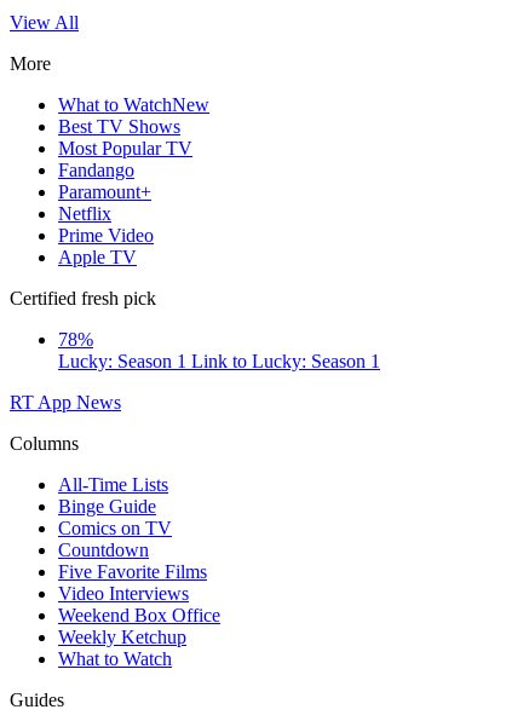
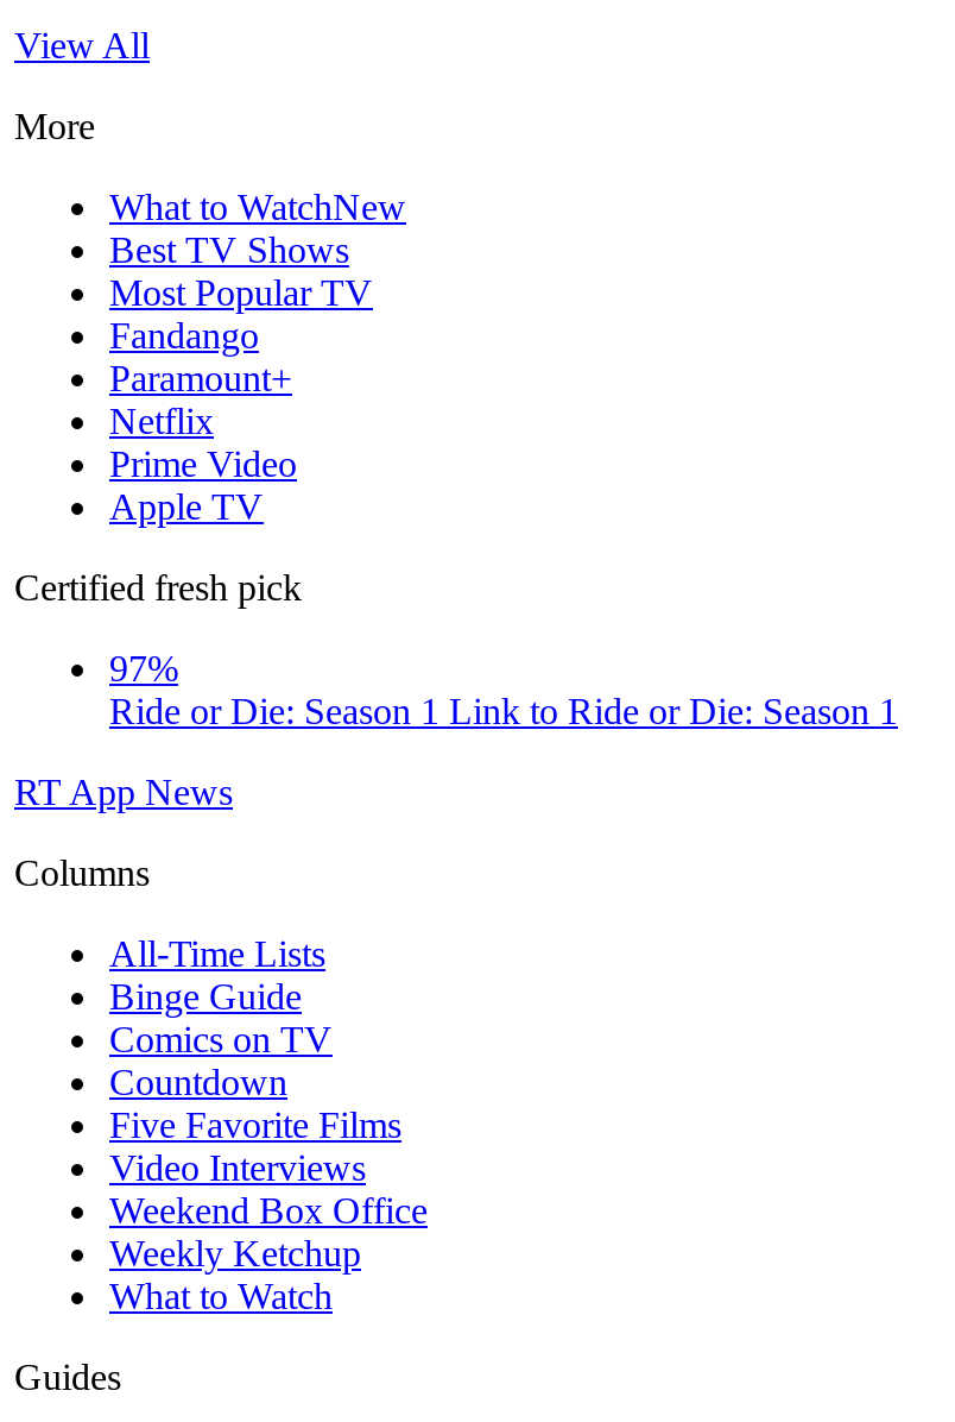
- 78%
- Lucky: Season 1 Link to Lucky: Season 1
+ 97%
+ Ride or Die: Season 1 Link to Ride or Die: Season 1
